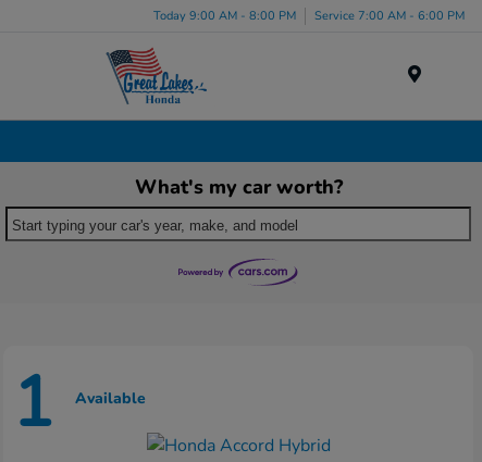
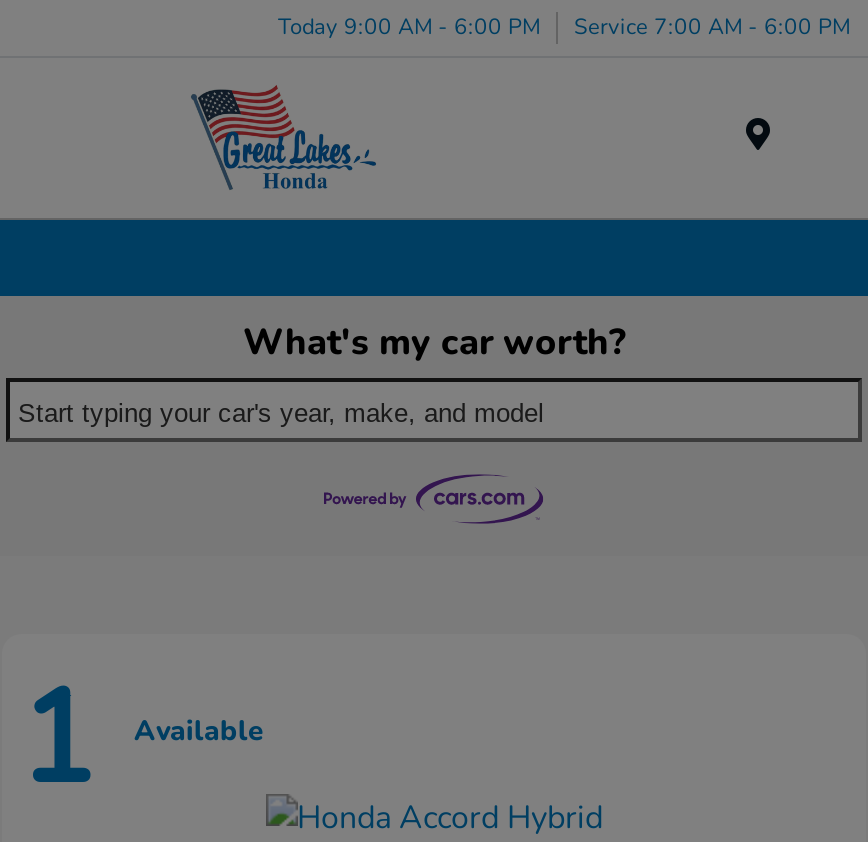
- Today 9:00 AM - 8:00 PM Service 7:00 AM - 6:00 PM
+ Today 9:00 AM - 6:00 PM Service 7:00 AM - 6:00 PM
